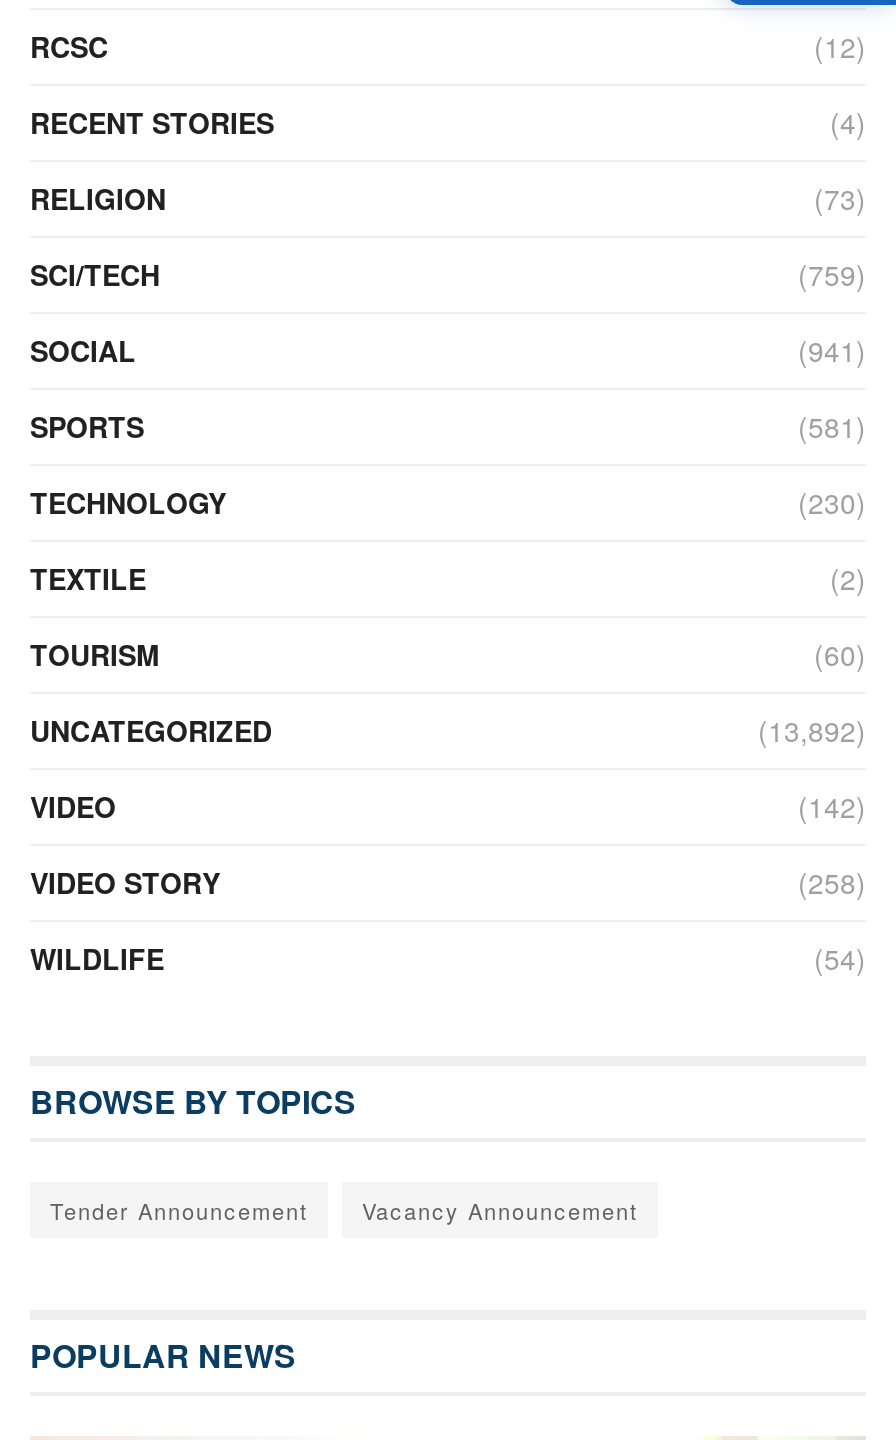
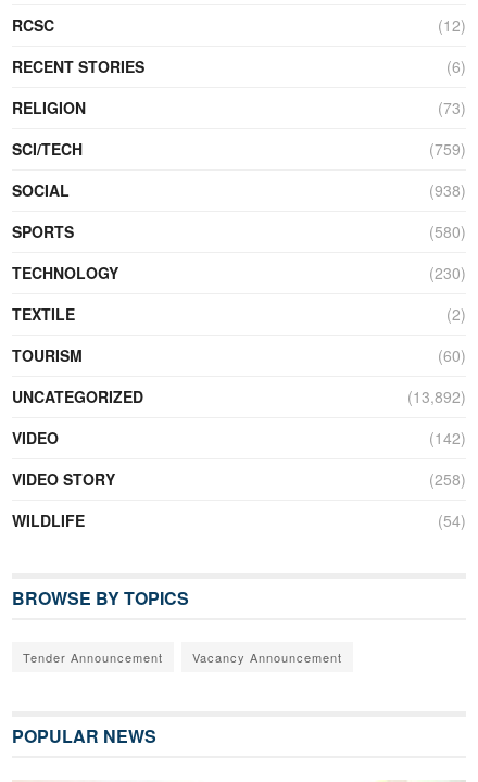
- (4)
+ (6)

- (941)
+ (938)

- (581)
+ (580)
